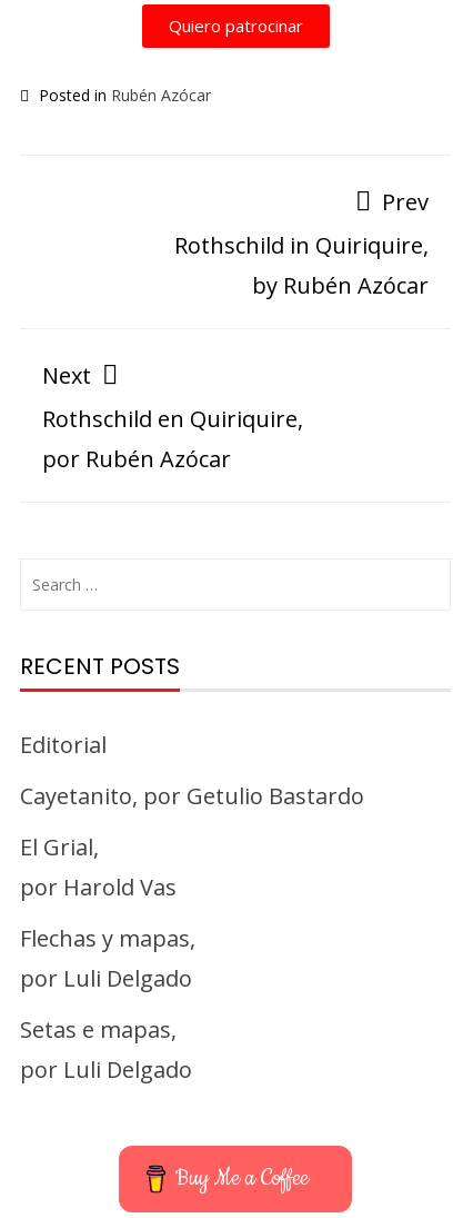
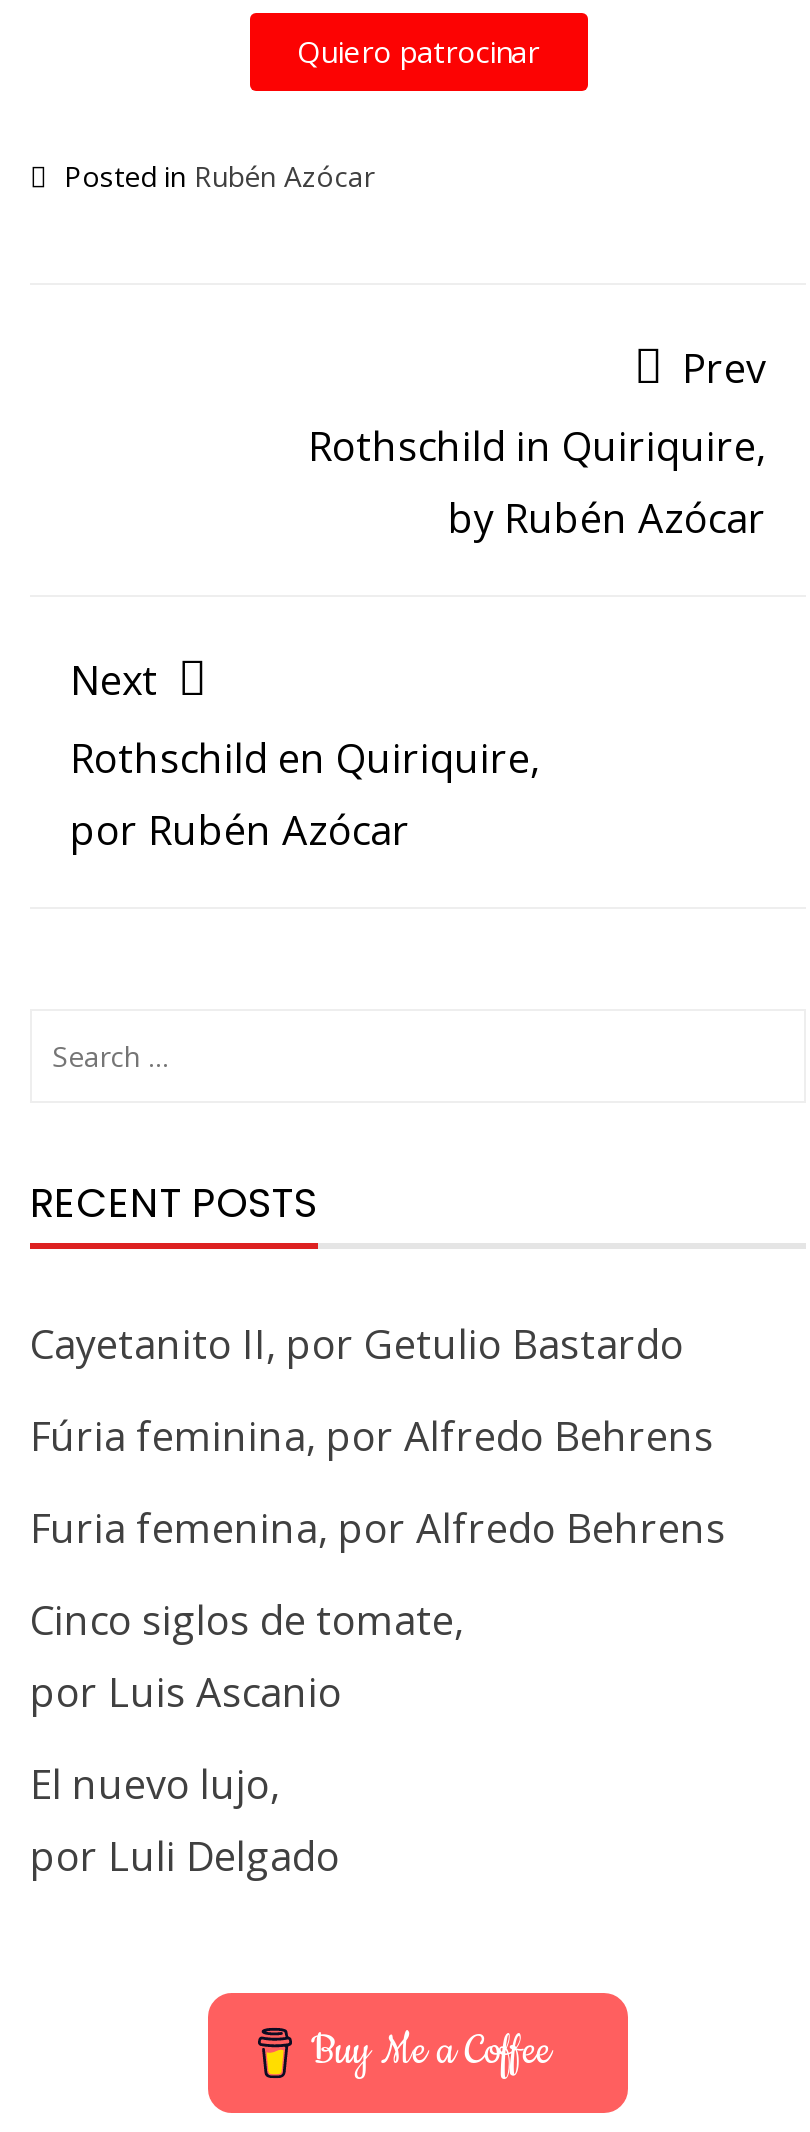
- Editorial
+ Cayetanito II, por Getulio Bastardo

- Cayetanito, por Getulio Bastardo
+ Fúria feminina, por Alfredo Behrens

- El Grial,
- por Harold Vas
+ Furia femenina, por Alfredo Behrens

- Flechas y mapas,
- por Luli Delgado
+ Cinco siglos de tomate,
+ por Luis Ascanio

- Setas e mapas,
+ El nuevo lujo,
